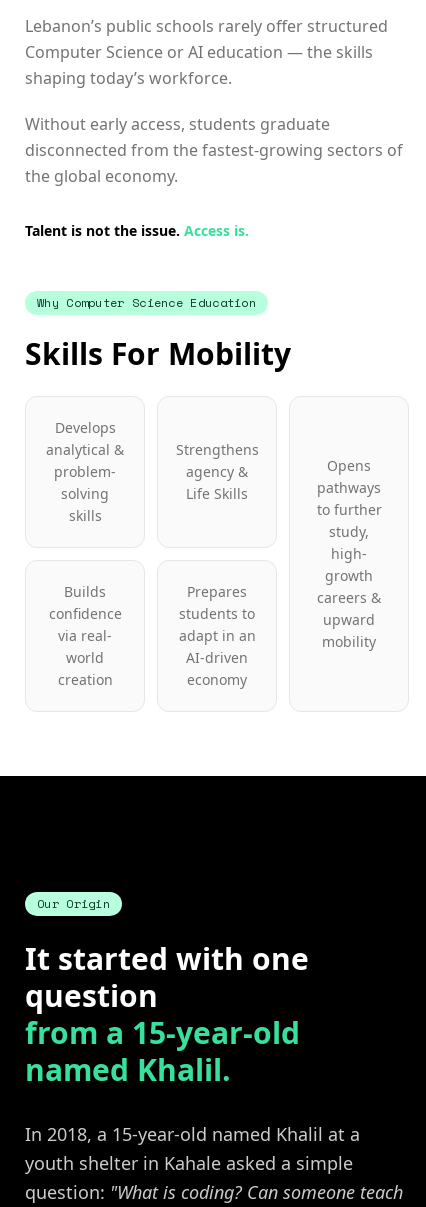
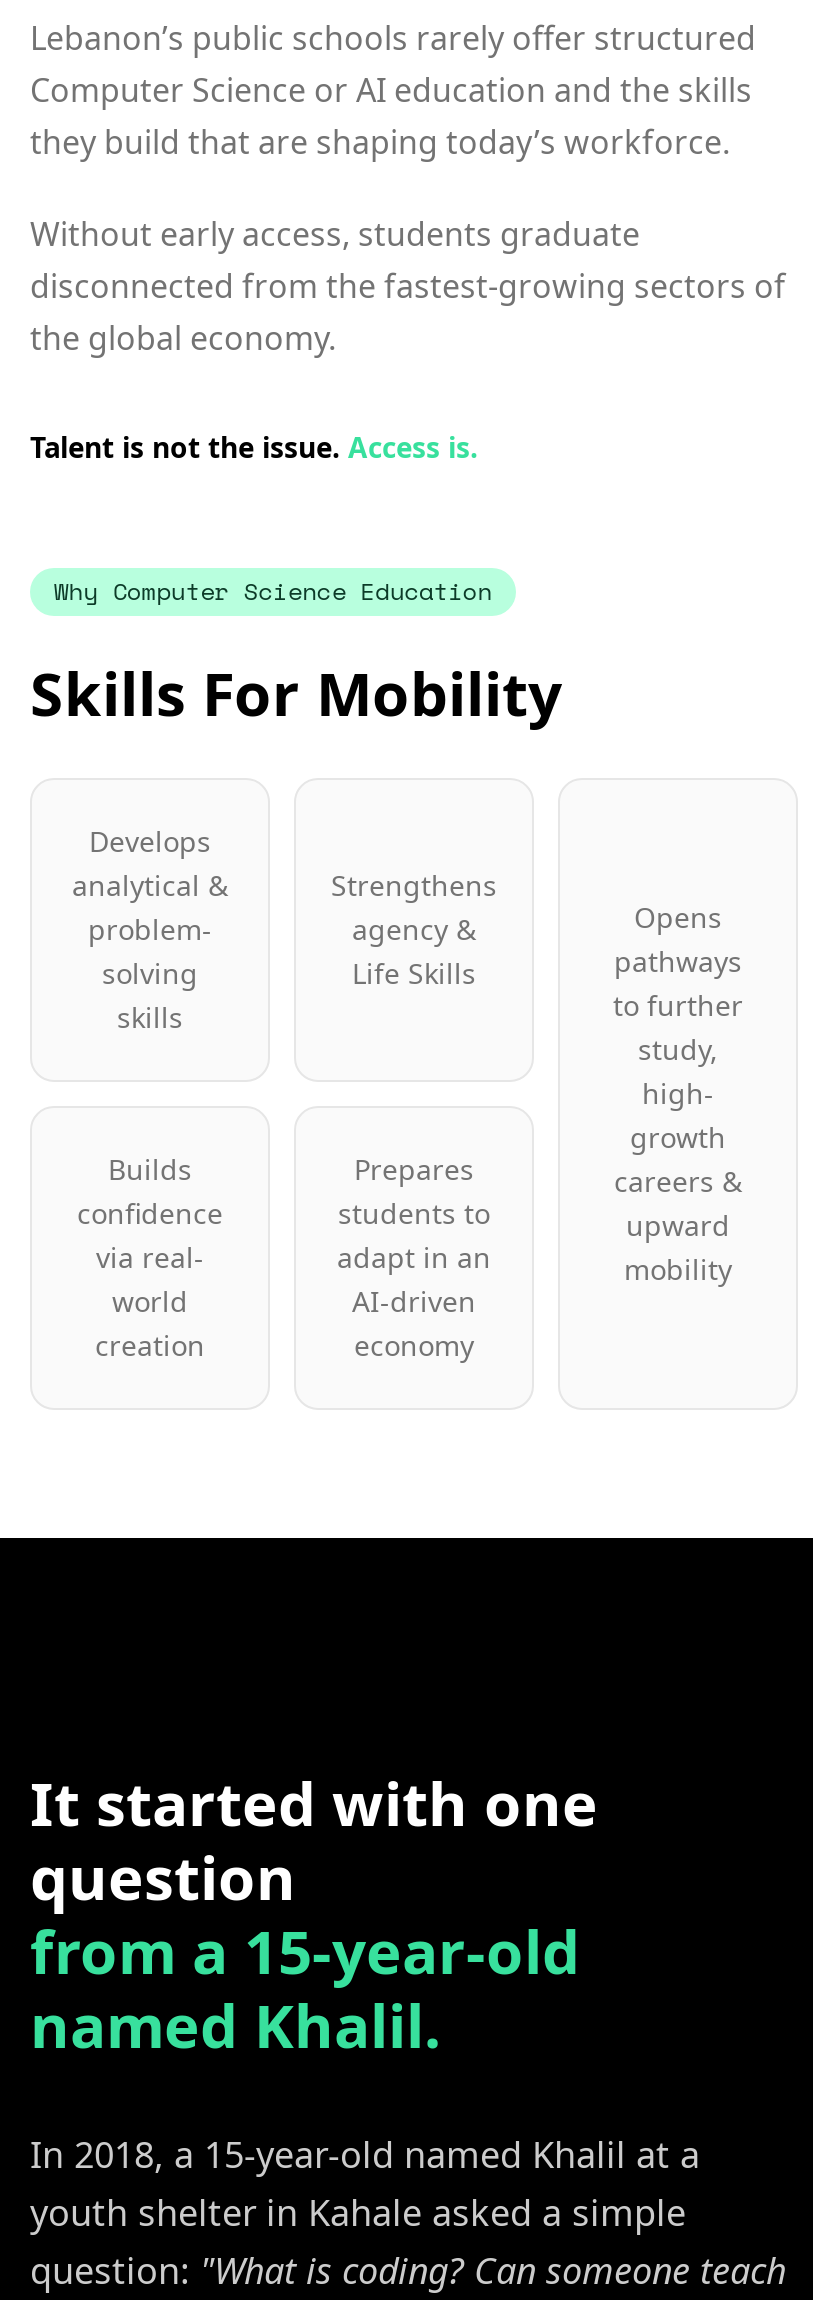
- Computer Science or AI education — the skills
- shaping today’s workforce.
+ Computer Science or AI education and the skills
+ they build that are shaping today’s workforce.

- Our Origin
